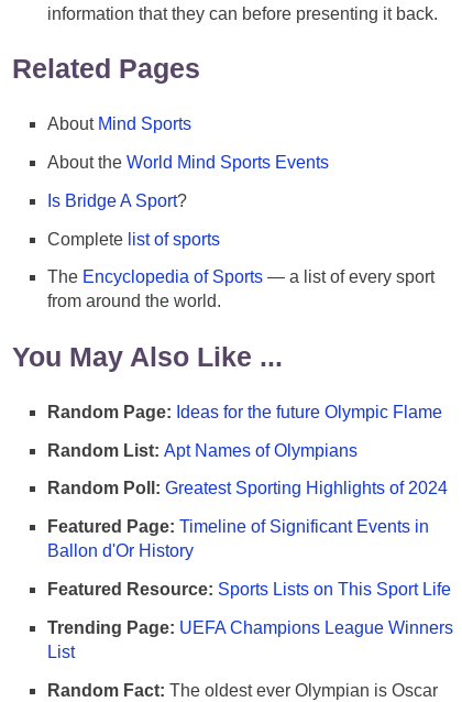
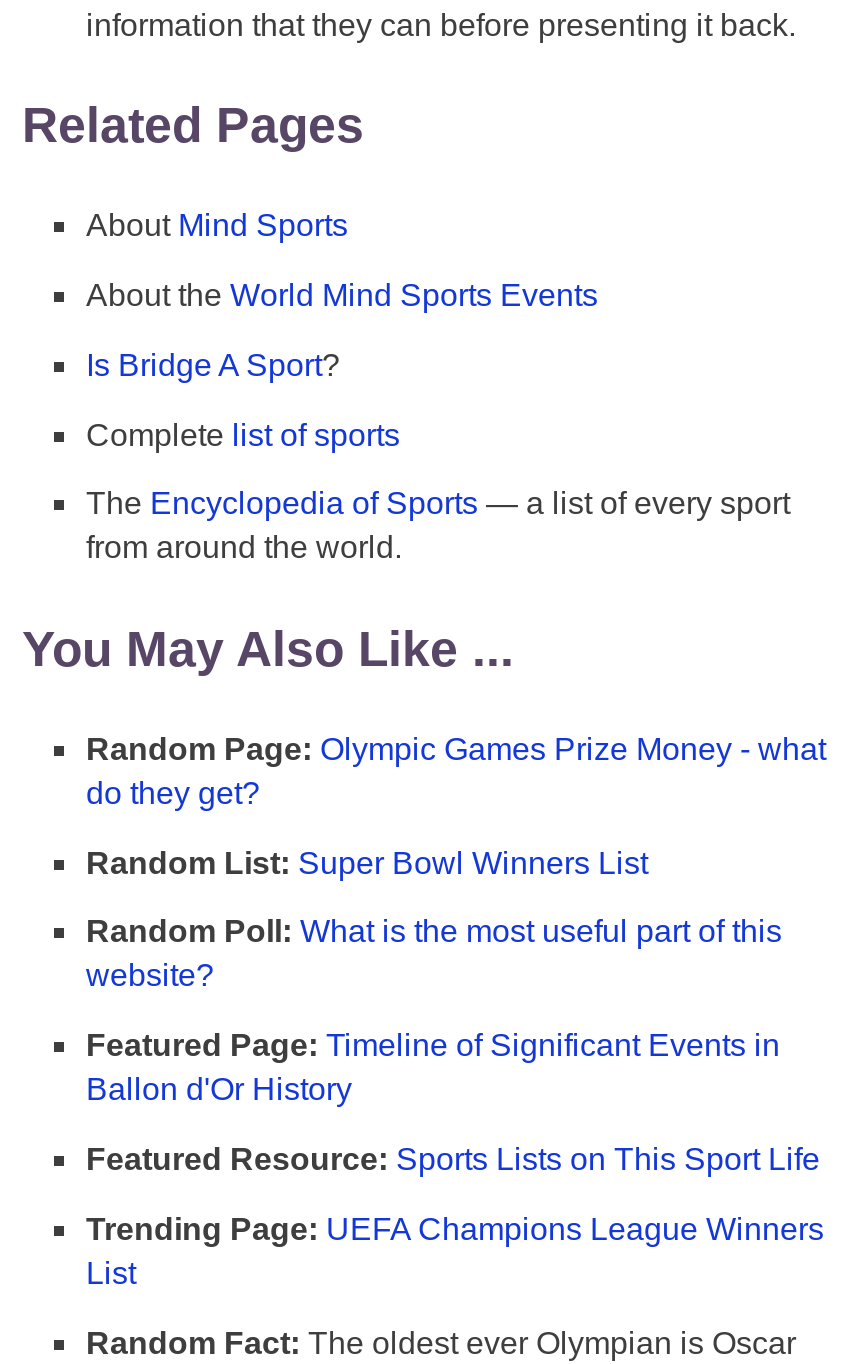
- Random Page: Ideas for the future Olympic Flame
+ Random Page: Olympic Games Prize Money - what
+ do they get?

- Random List: Apt Names of Olympians
+ Random List: Super Bowl Winners List

- Random Poll: Greatest Sporting Highlights of 2024
+ Random Poll: What is the most useful part of this
+ website?
